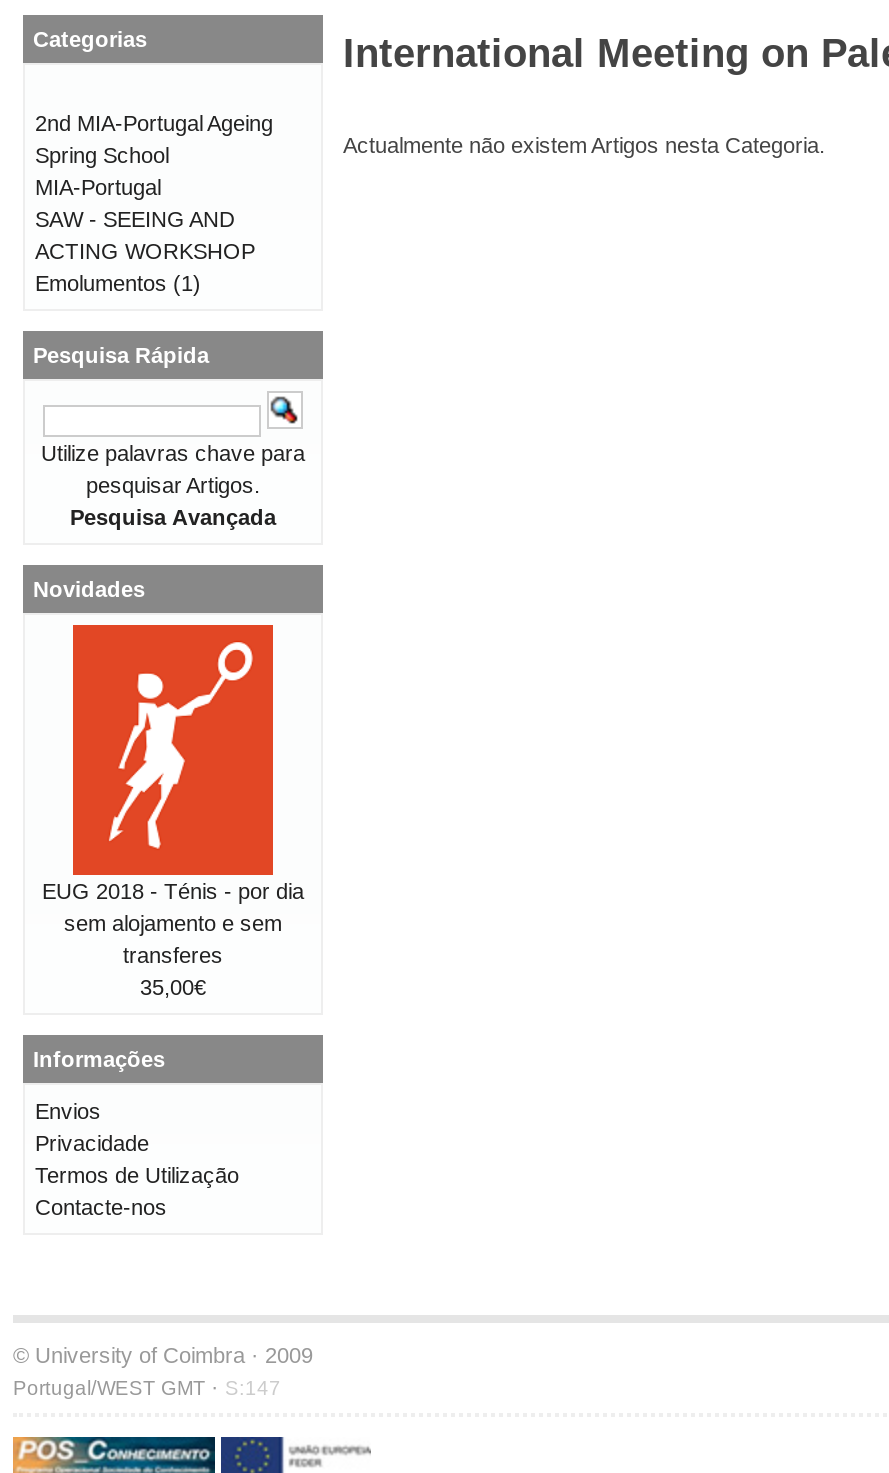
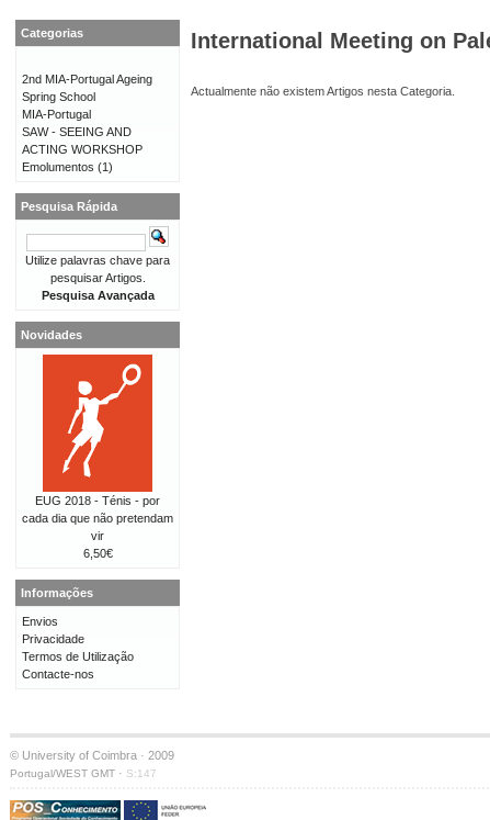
- EUG 2018 - Ténis - por dia
- sem alojamento e sem
- transferes
- 35,00€
+ EUG 2018 - Ténis - por
+ cada dia que não pretendam
+ vir
+ 6,50€
